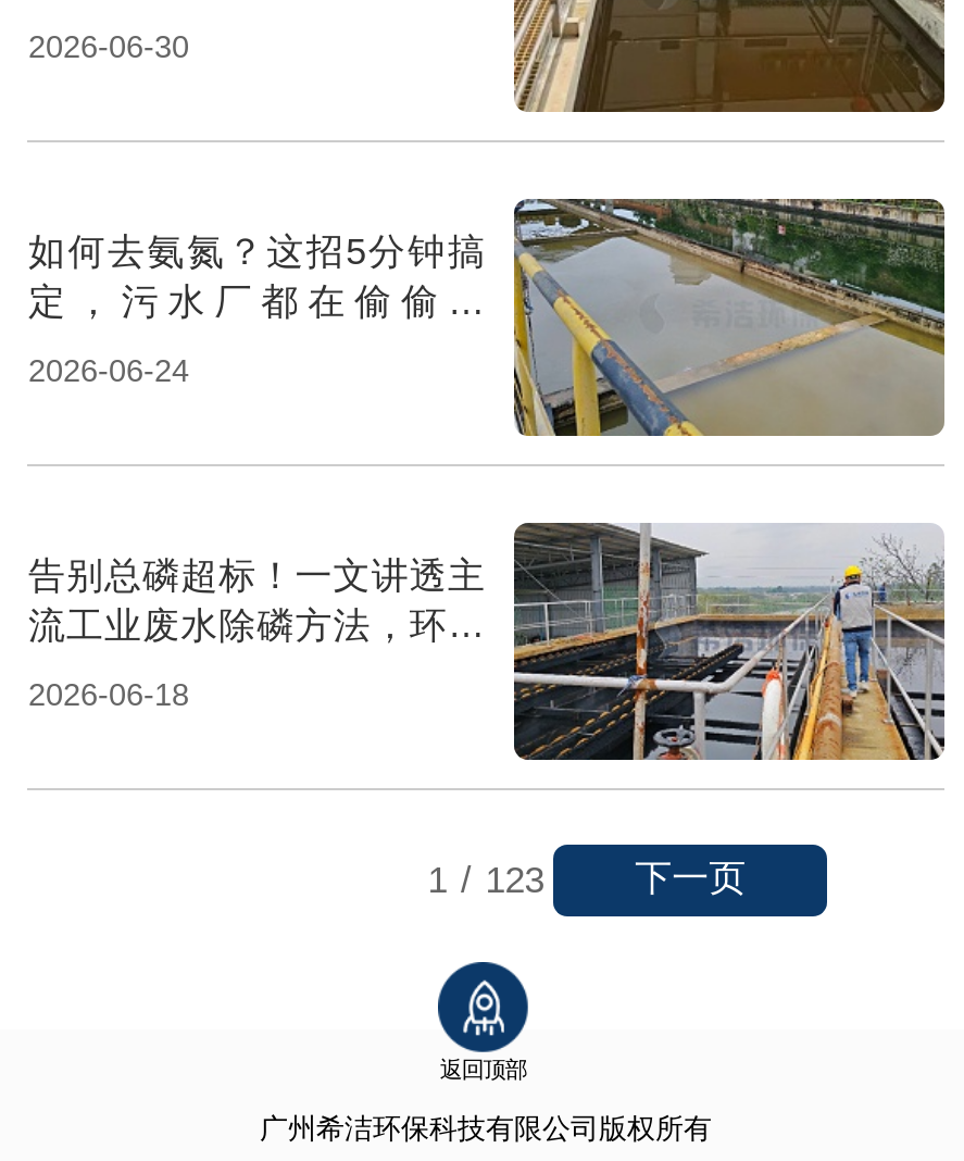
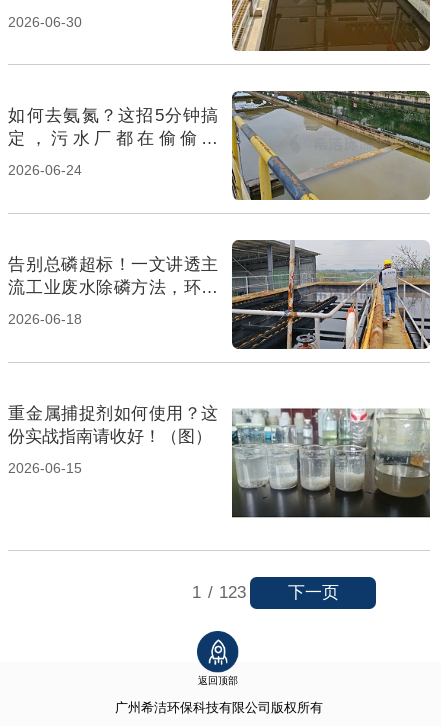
+ [image]
+ 重金属捕捉剂如何使用？这
+ 份实战指南请收好！（图）
+ 2026-06-15
